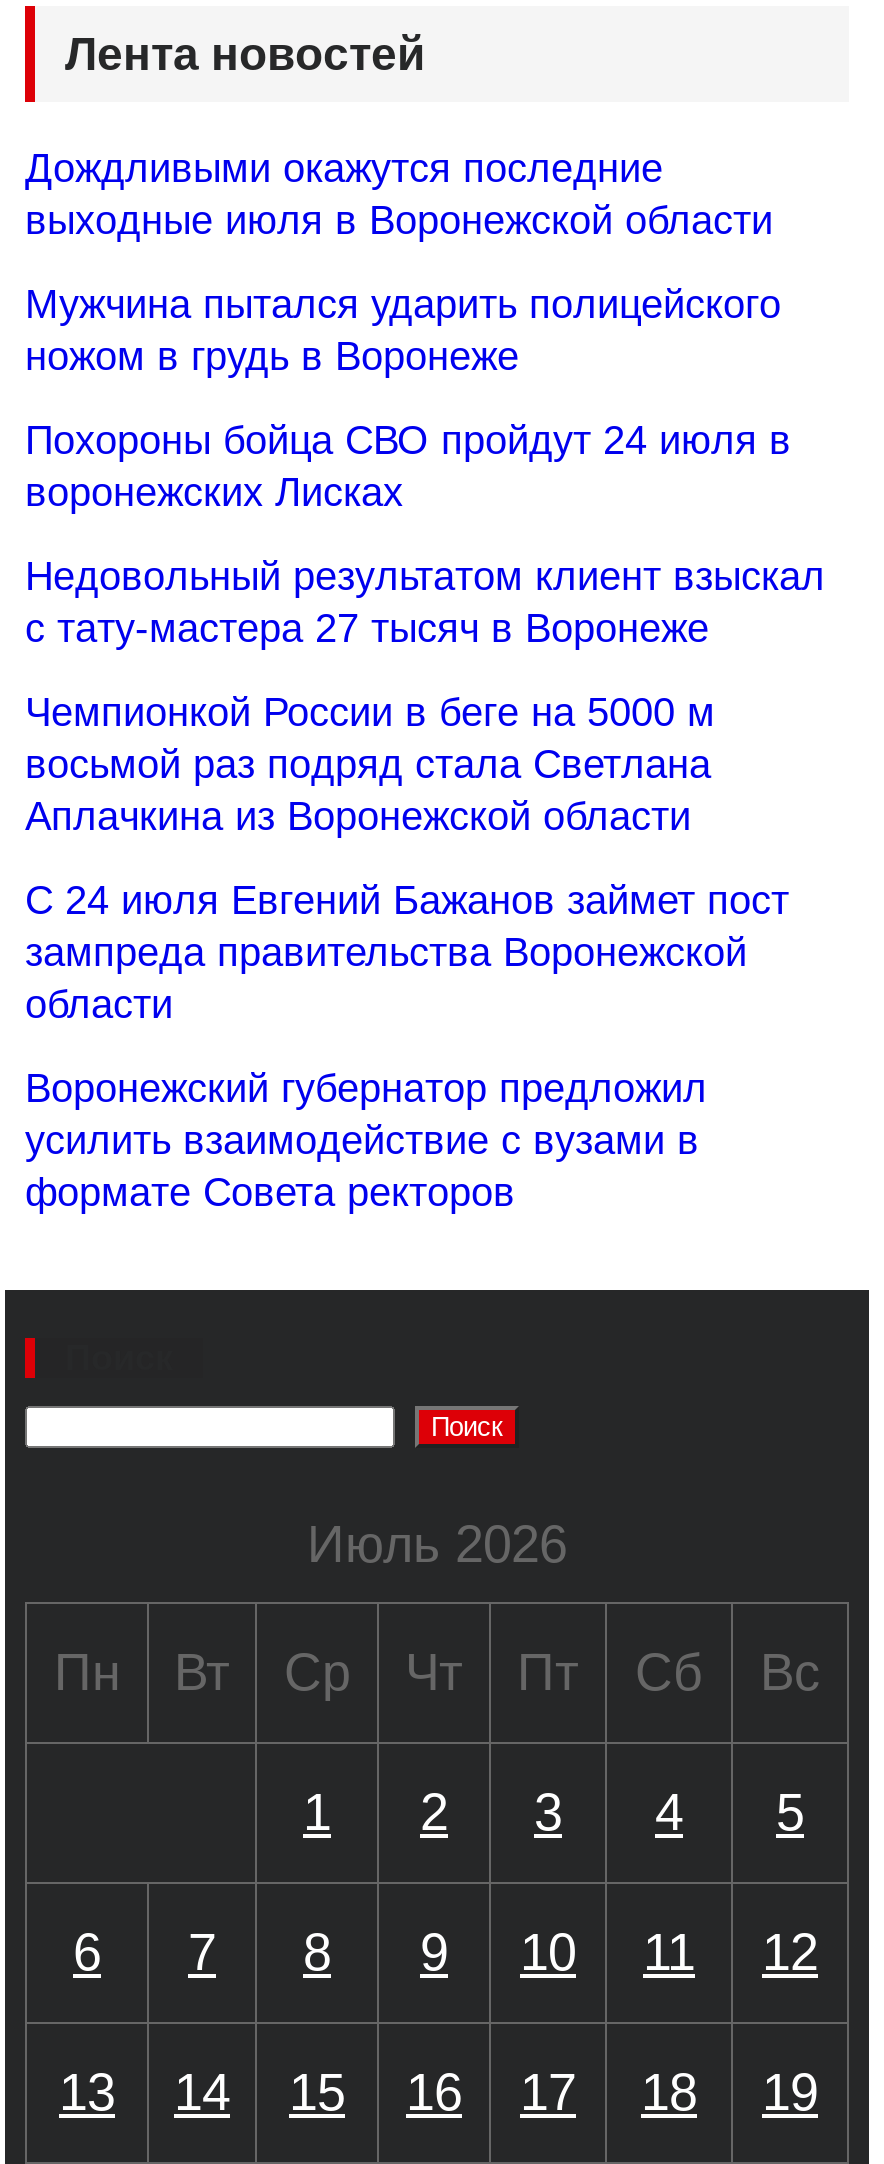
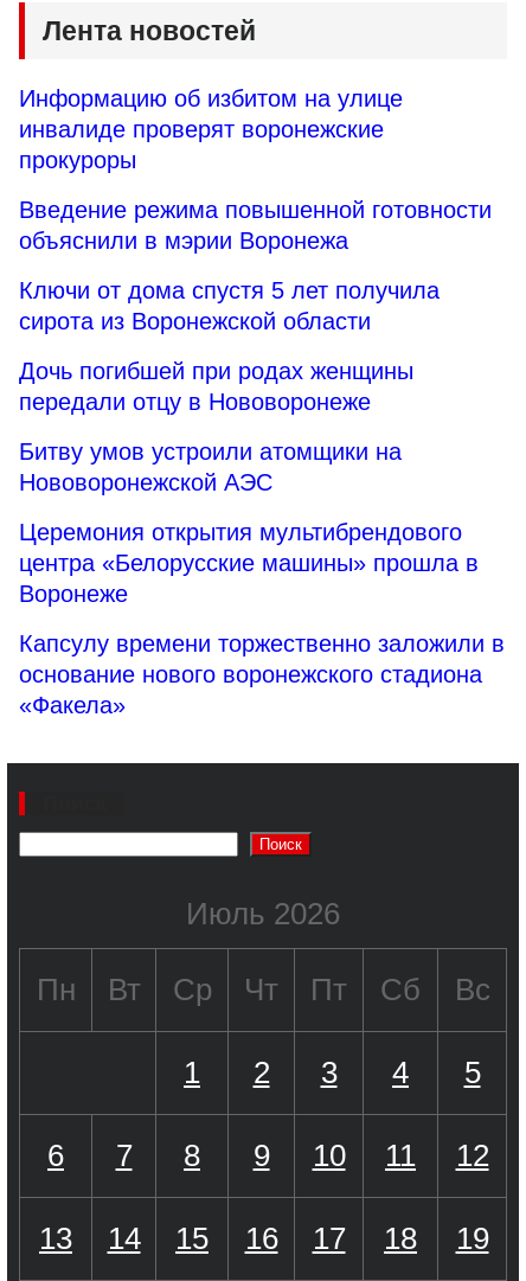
- Дождливыми окажутся последние
- выходные июля в Воронежской области
+ Информацию об избитом на улице
+ инвалиде проверят воронежские
+ прокуроры

- Мужчина пытался ударить полицейского
- ножом в грудь в Воронеже
+ Введение режима повышенной готовности
+ объяснили в мэрии Воронежа

- Похороны бойца СВО пройдут 24 июля в
- воронежских Лисках
+ Ключи от дома спустя 5 лет получила
+ сирота из Воронежской области

- Недовольный результатом клиент взыскал
- с тату-мастера 27 тысяч в Воронеже
+ Дочь погибшей при родах женщины
+ передали отцу в Нововоронеже

- Чемпионкой России в беге на 5000 м
- восьмой раз подряд стала Светлана
- Аплачкина из Воронежской области
+ Битву умов устроили атомщики на
+ Нововоронежской АЭС

- С 24 июля Евгений Бажанов займет пост
- зампреда правительства Воронежской
- области
+ Церемония открытия мультибрендового
+ центра «Белорусские машины» прошла в
+ Воронеже

- Воронежский губернатор предложил
- усилить взаимодействие с вузами в
- формате Совета ректоров
+ Капсулу времени торжественно заложили в
+ основание нового воронежского стадиона
+ «Факела»
